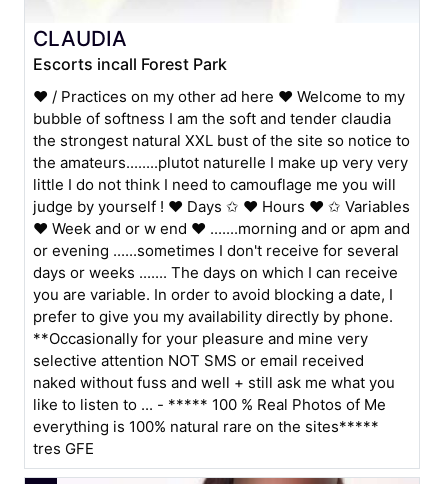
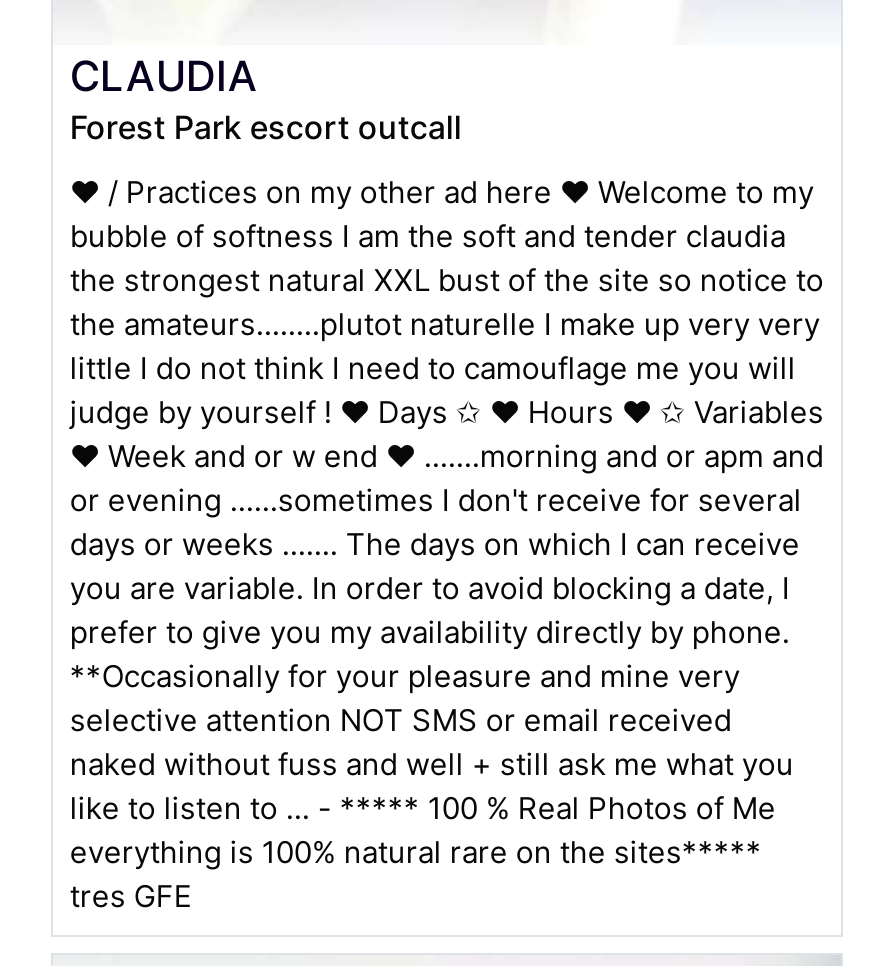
- Escorts incall Forest Park
+ Forest Park escort outcall
